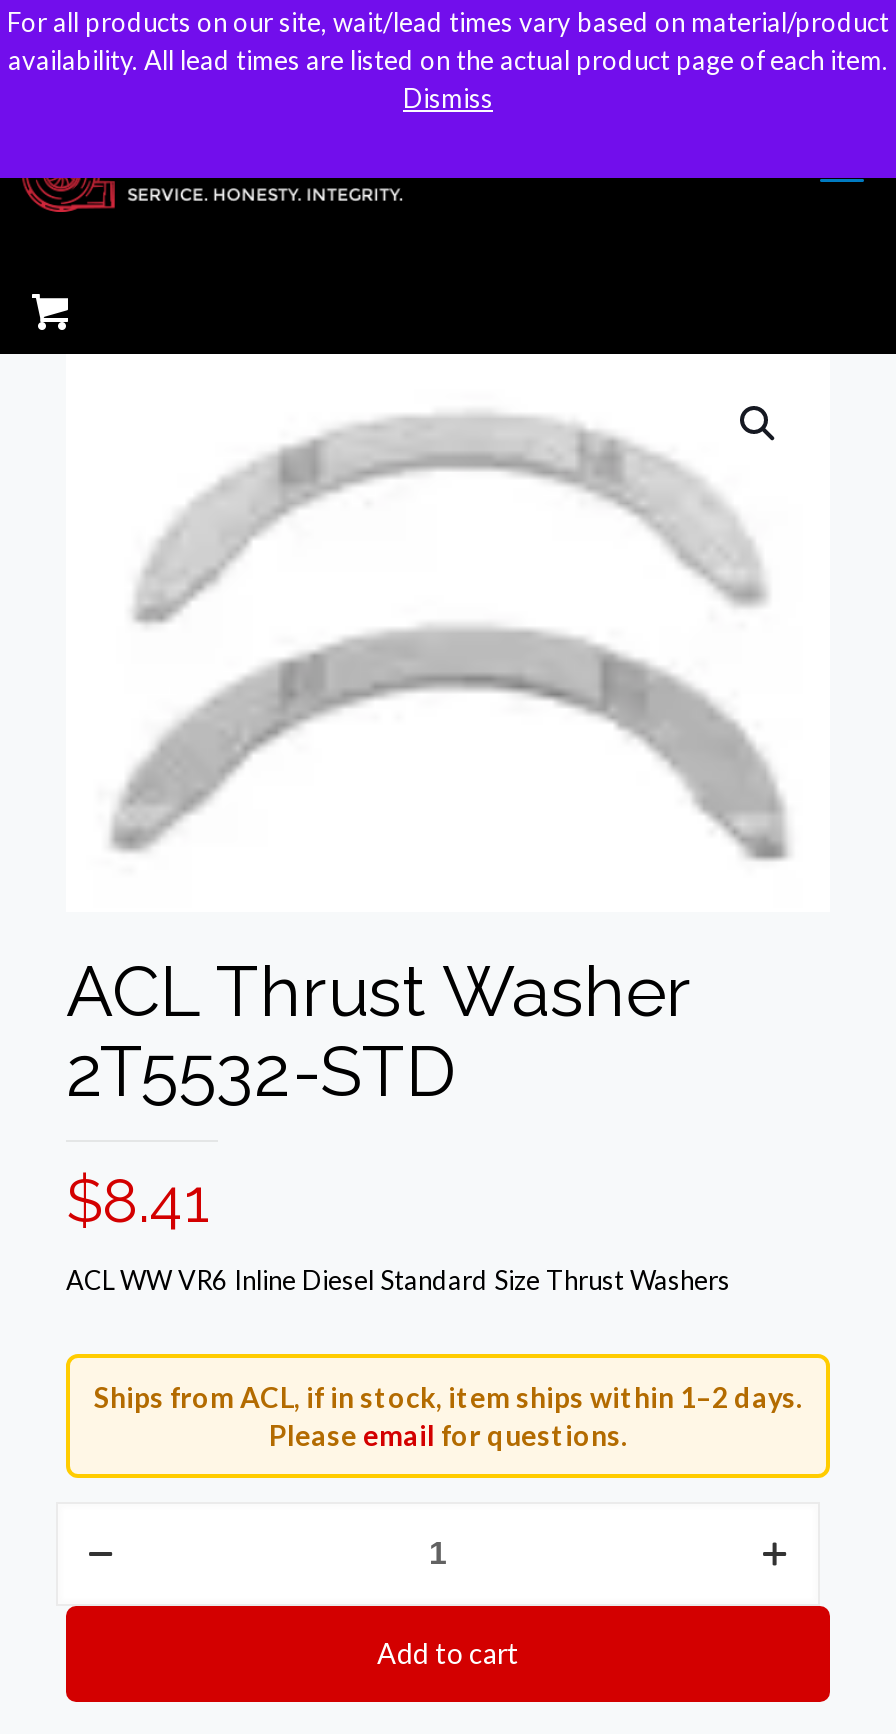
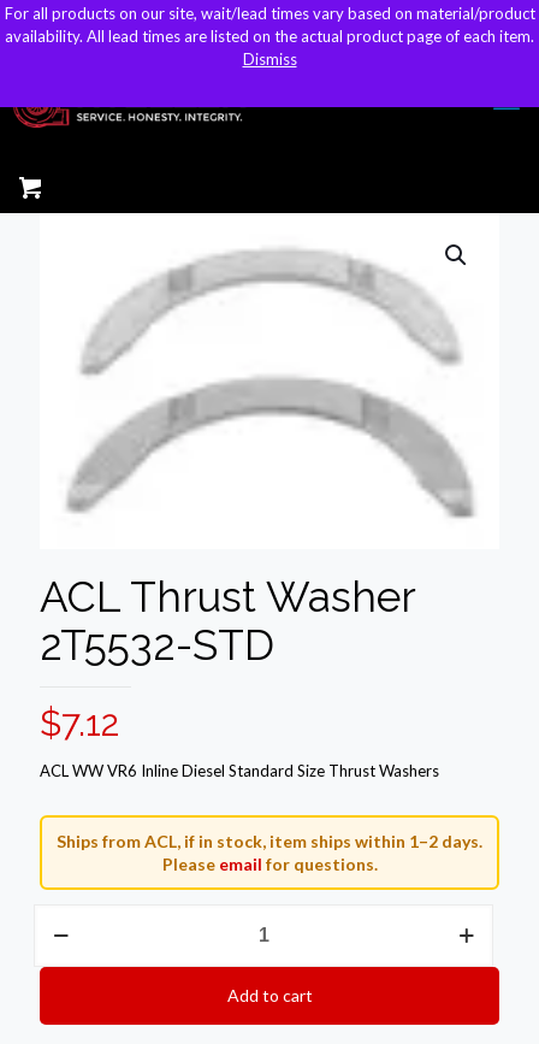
- $8.41
+ $7.12
